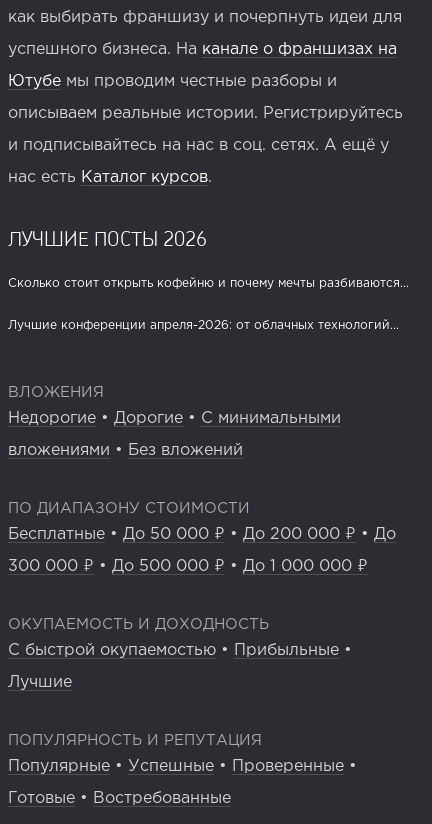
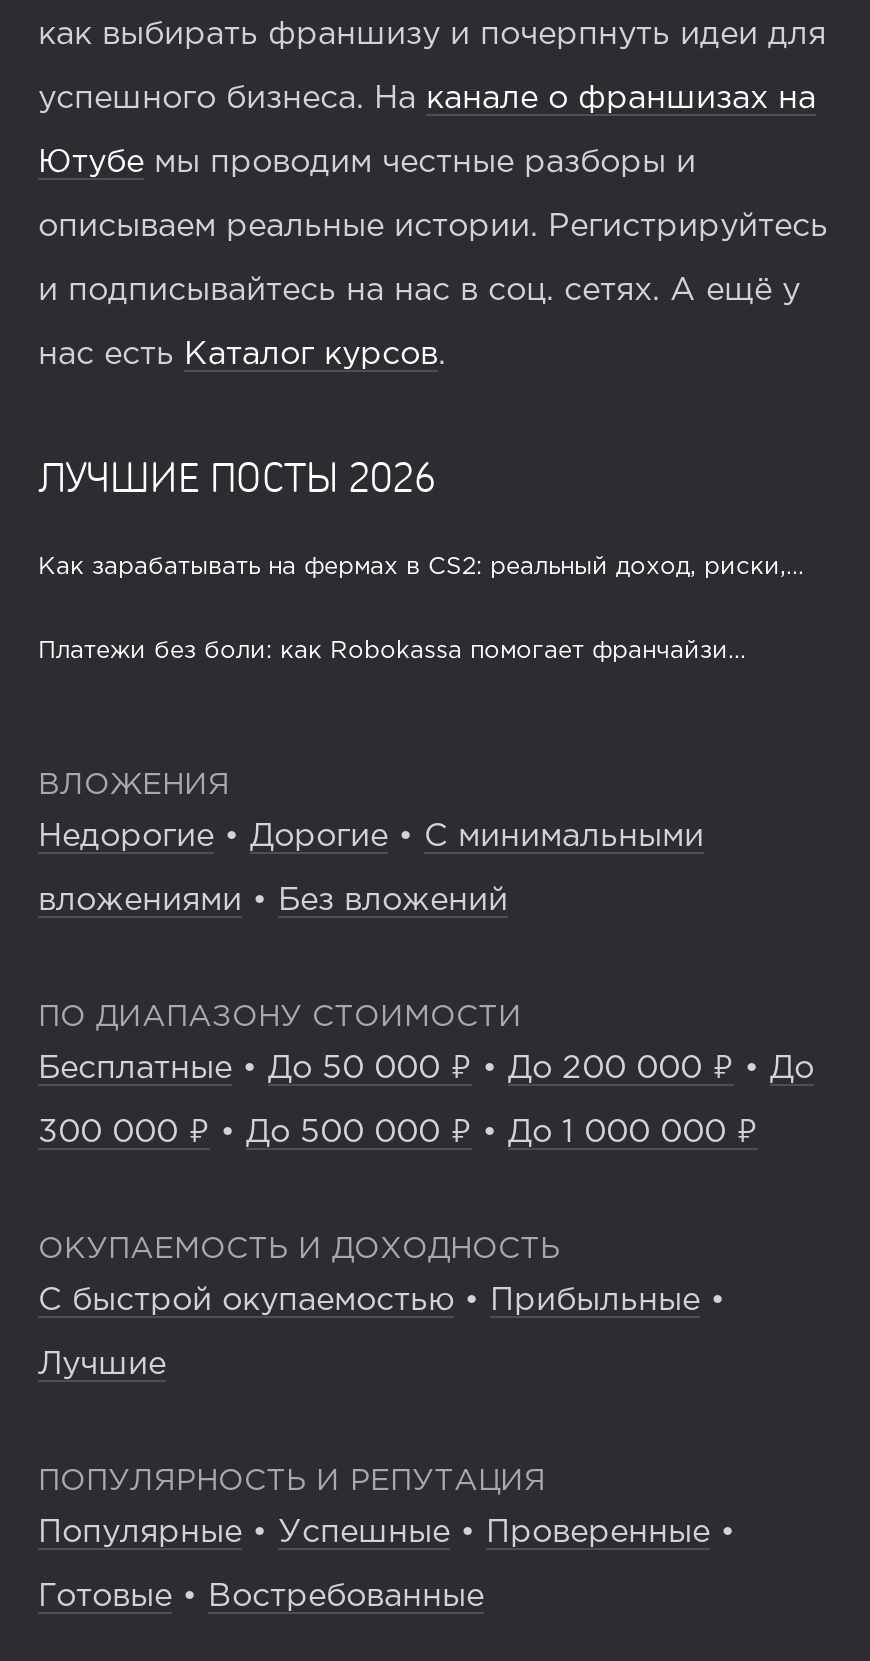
- Сколько стоит открыть кофейню и почему мечты разбиваются...
+ Как зарабатывать на фермах в CS2: реальный доход, риски,...

- Лучшие конференции апреля-2026: от облачных технологий...
+ Платежи без боли: как Robokassa помогает франчайзи...
